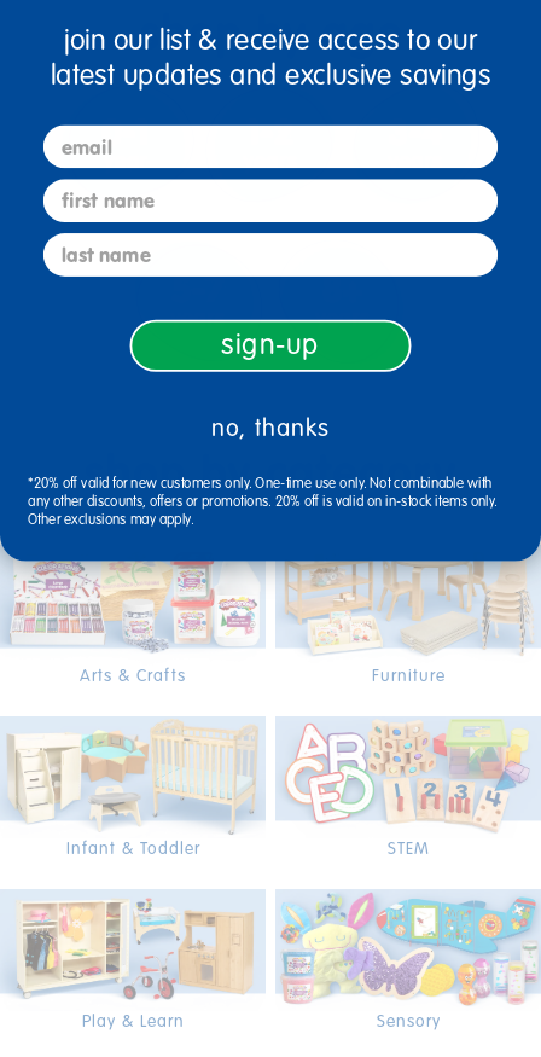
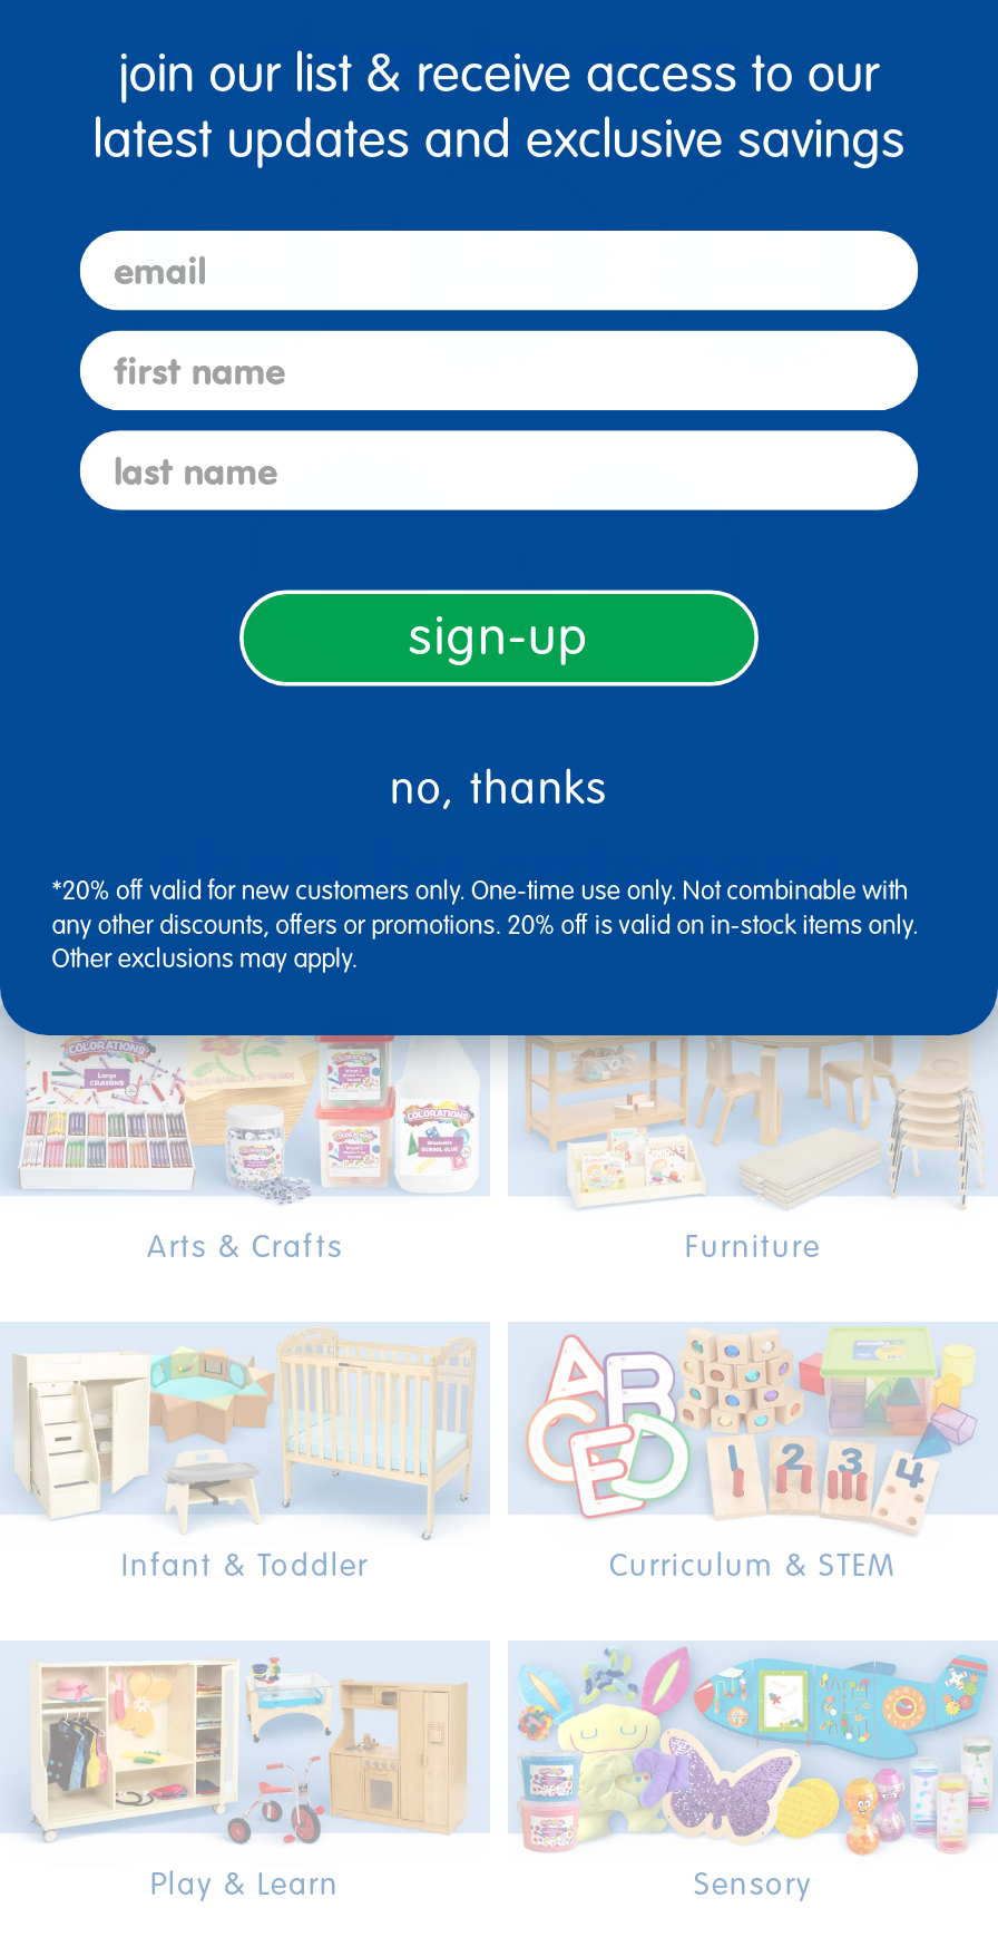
- STEM
+ Curriculum & STEM
